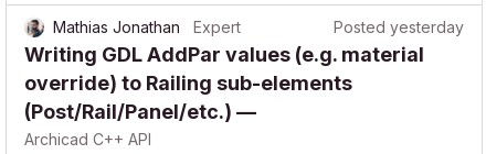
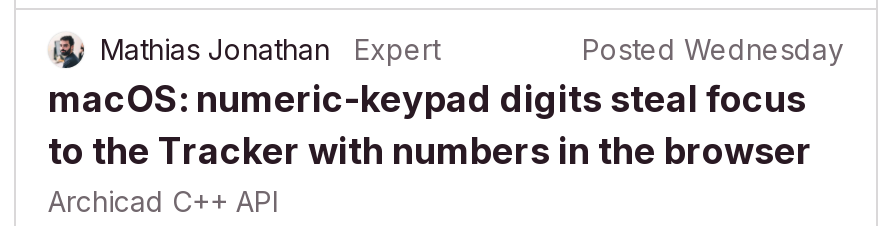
- Posted yesterday
- Writing GDL AddPar values (e.g. material
- override) to Railing sub-elements
- (Post/Rail/Panel/etc.) —
+ Posted Wednesday
+ macOS: numeric-keypad digits steal focus
+ to the Tracker with numbers in the browser
